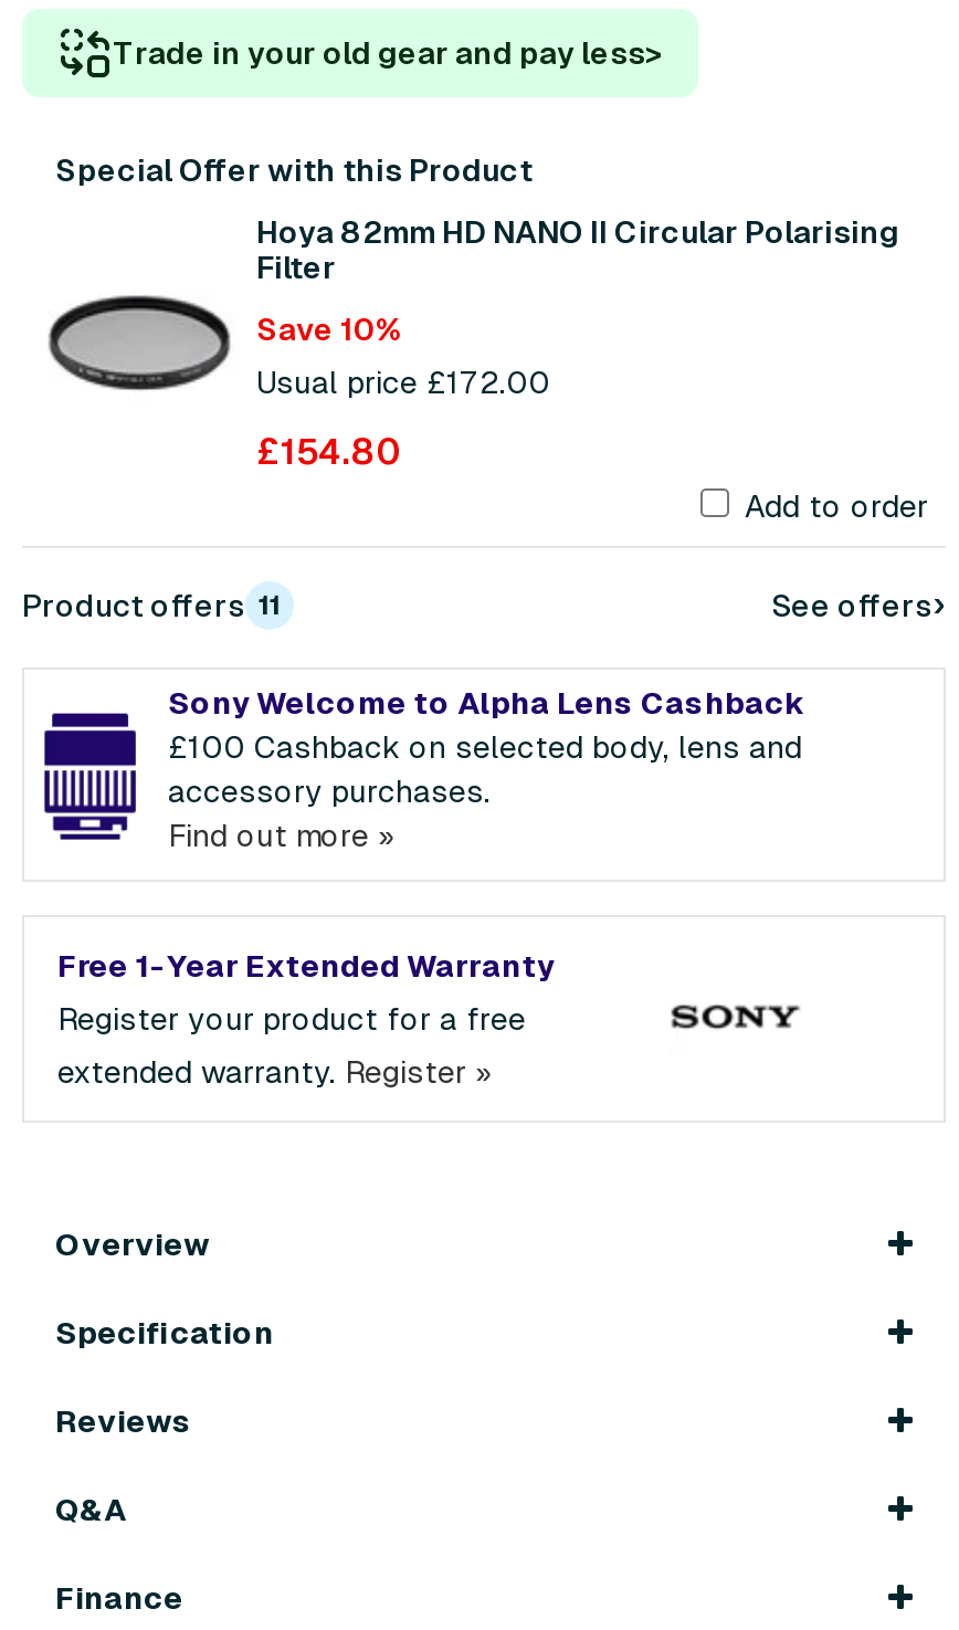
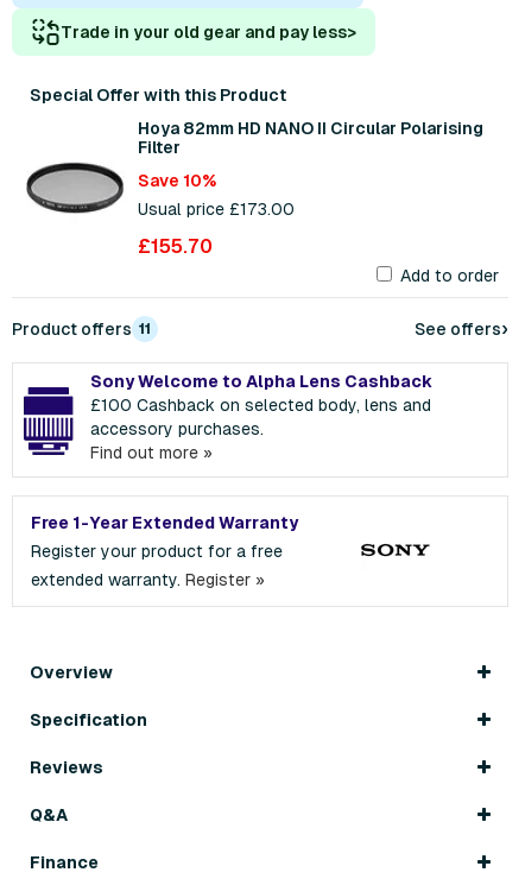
- Usual price £172.00
+ Usual price £173.00

- £154.80
+ £155.70
